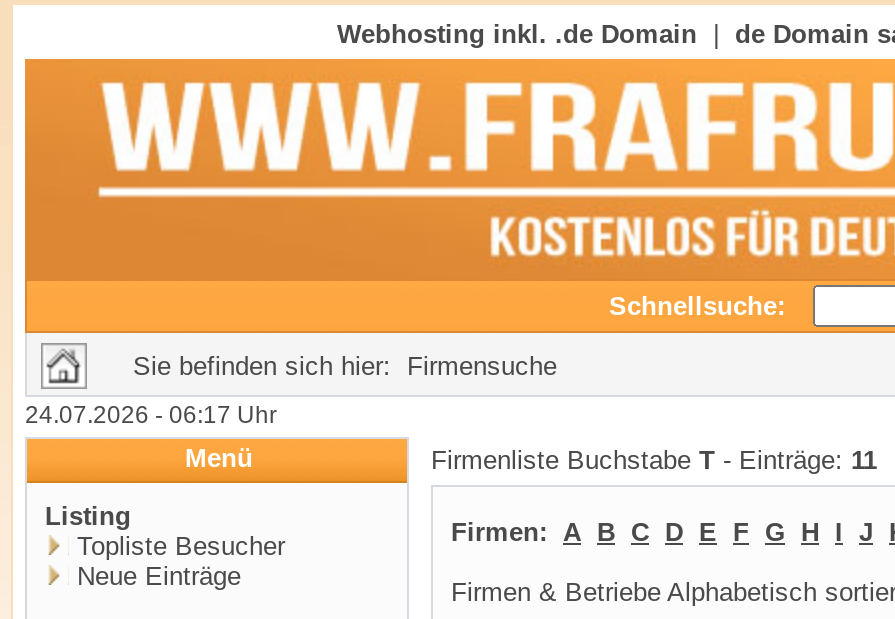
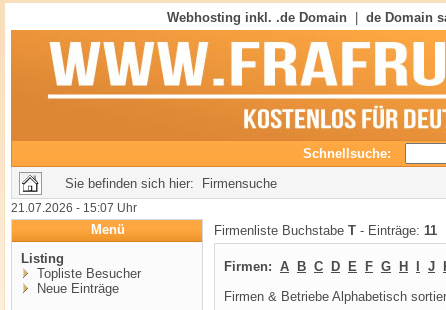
- 24.07.2026 - 06:17 Uhr
+ 21.07.2026 - 15:07 Uhr
